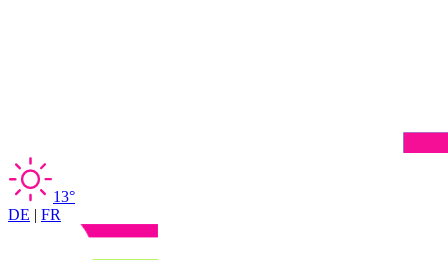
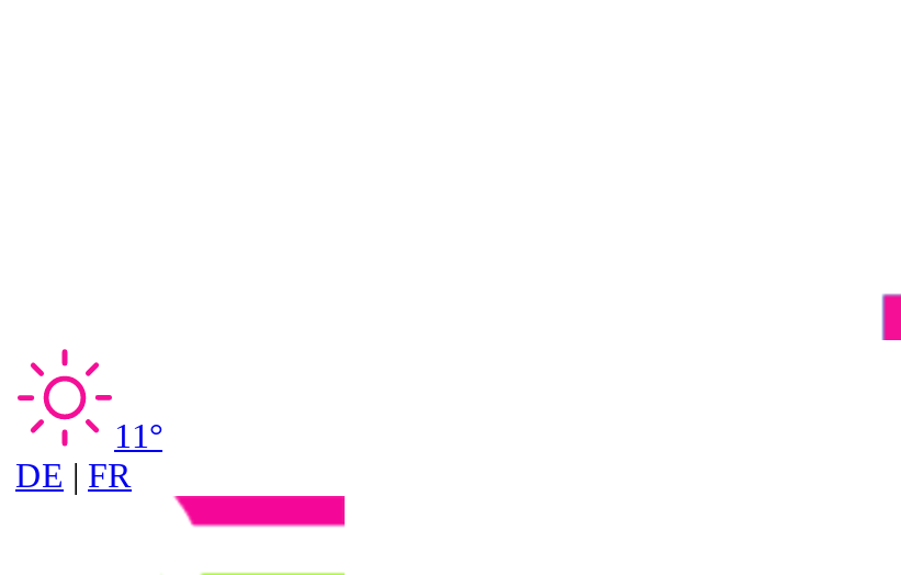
- 13°
+ 11°
